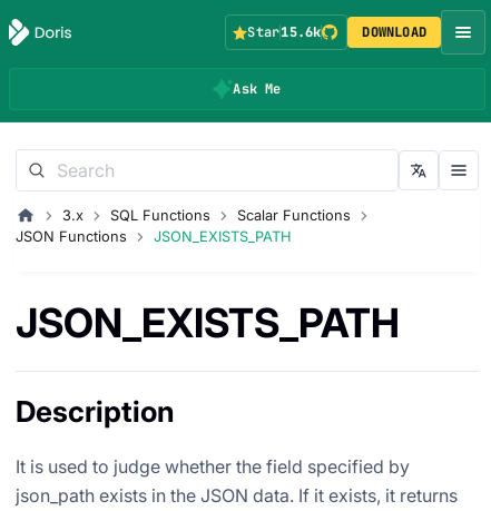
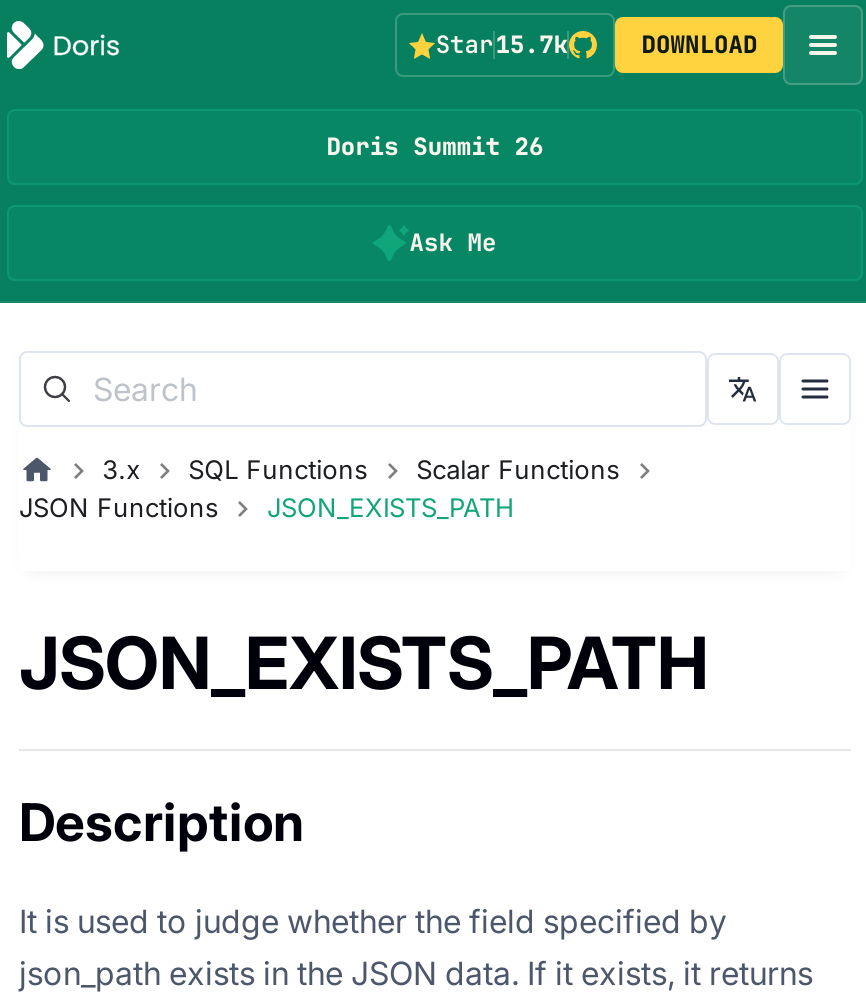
- Star15.6k
+ Star15.7k

+ Doris Summit 26
